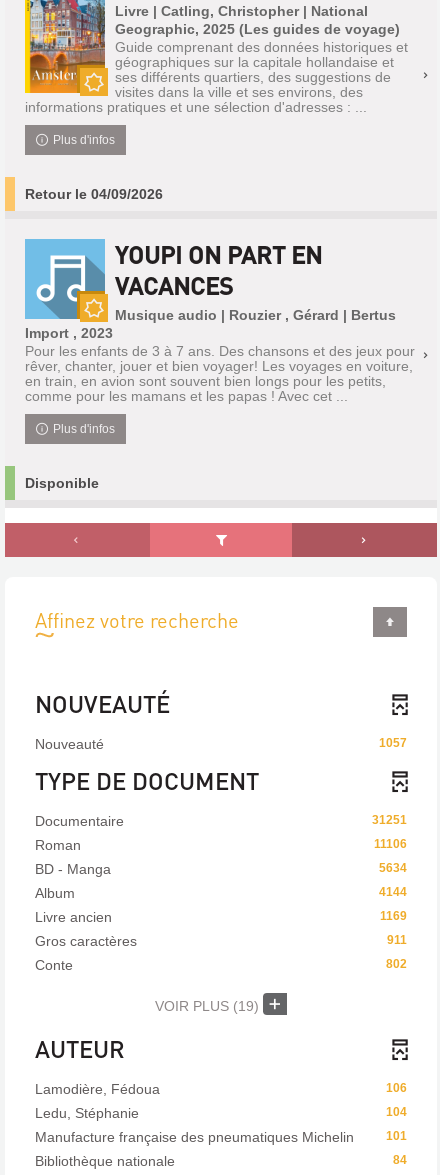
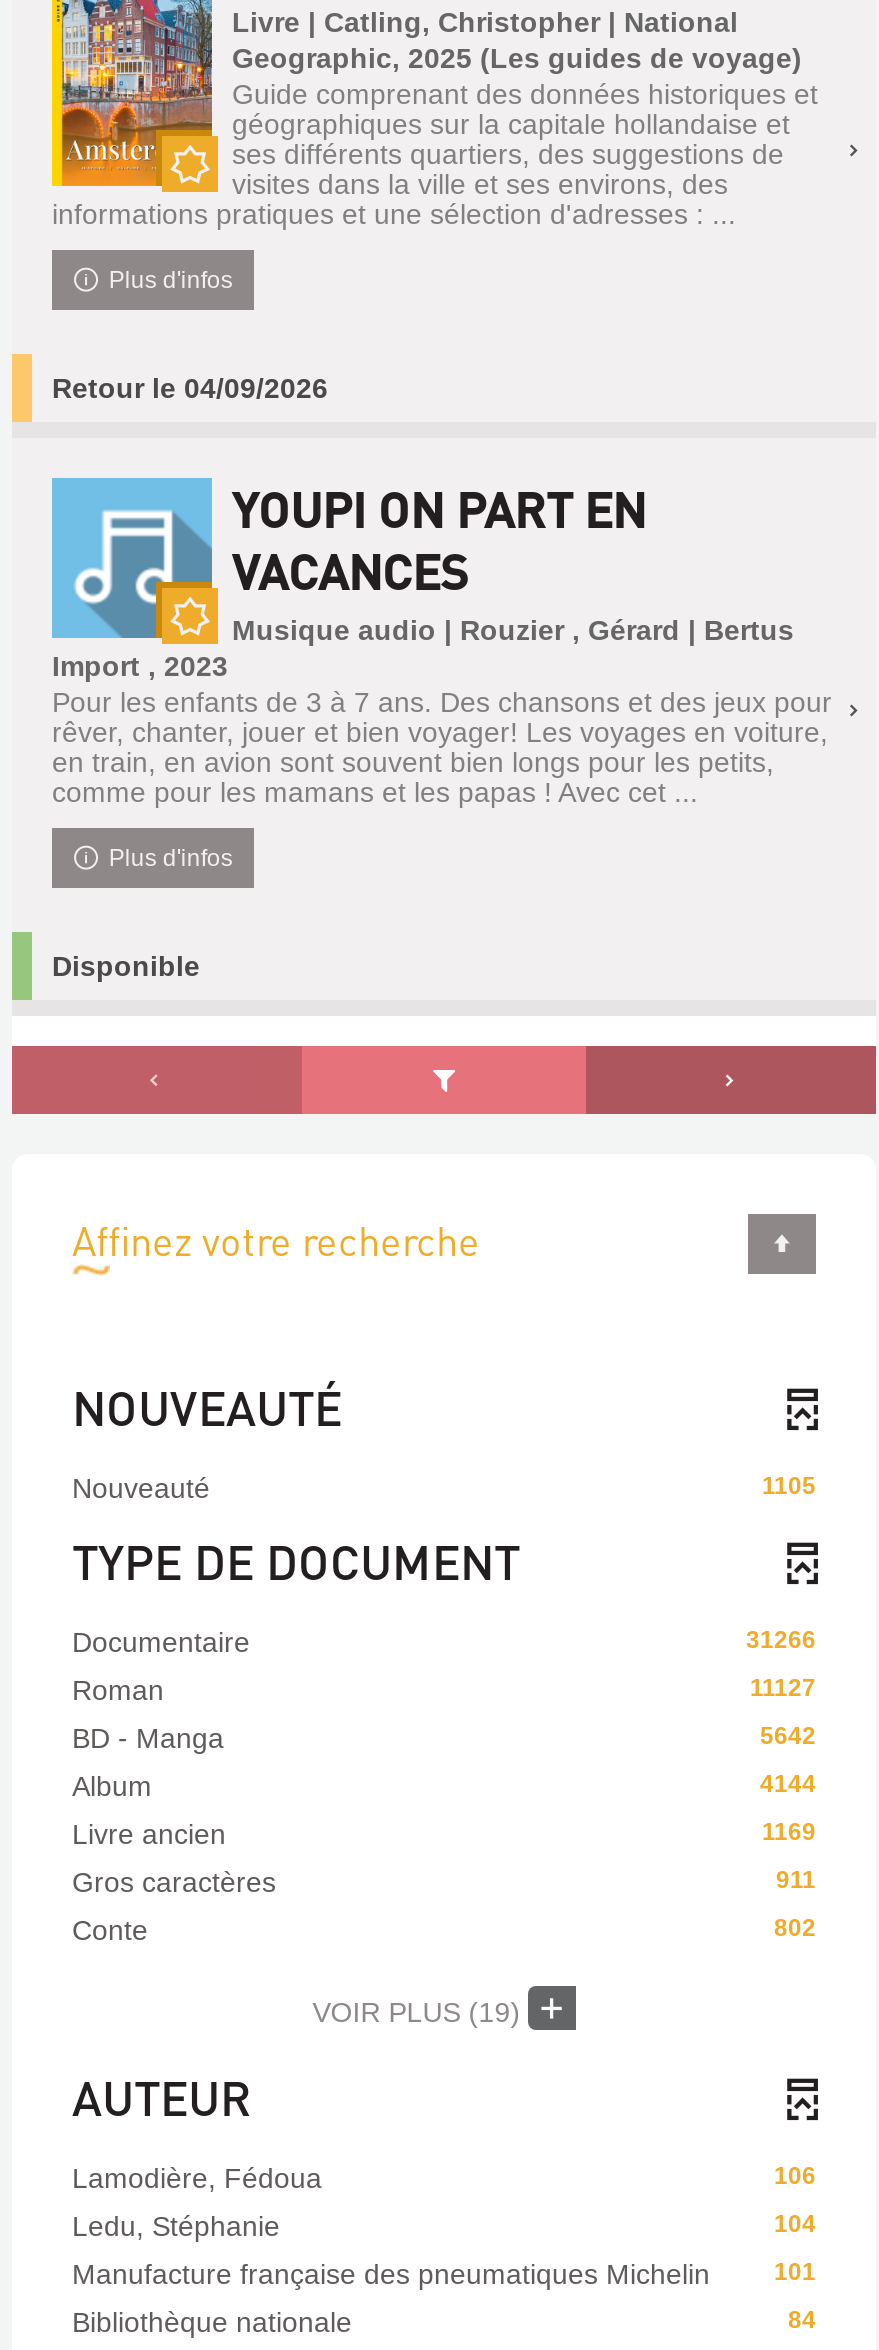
- 1057
+ 1105

- 31251
+ 31266

- 11106
+ 11127

- 5634
+ 5642
